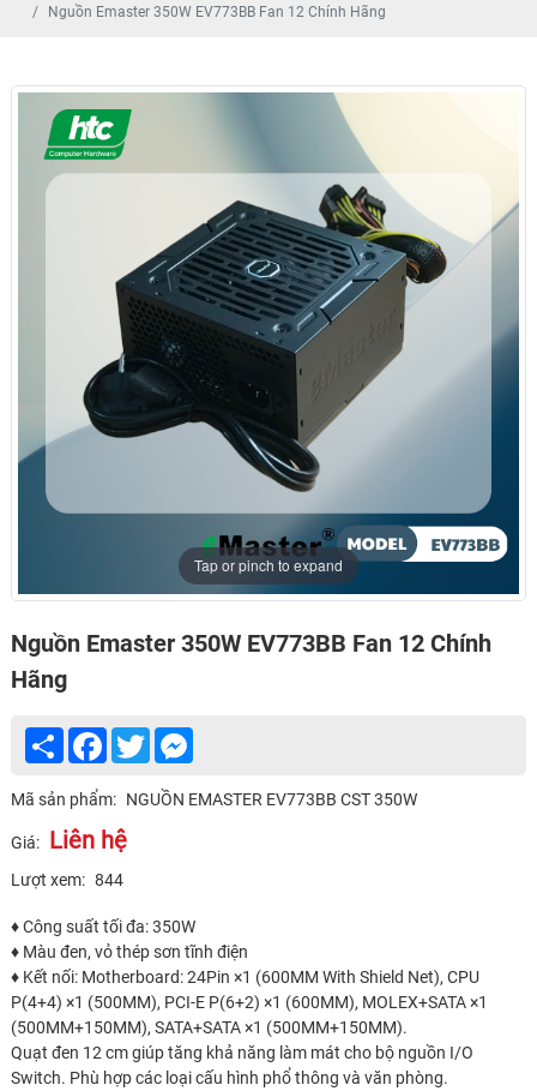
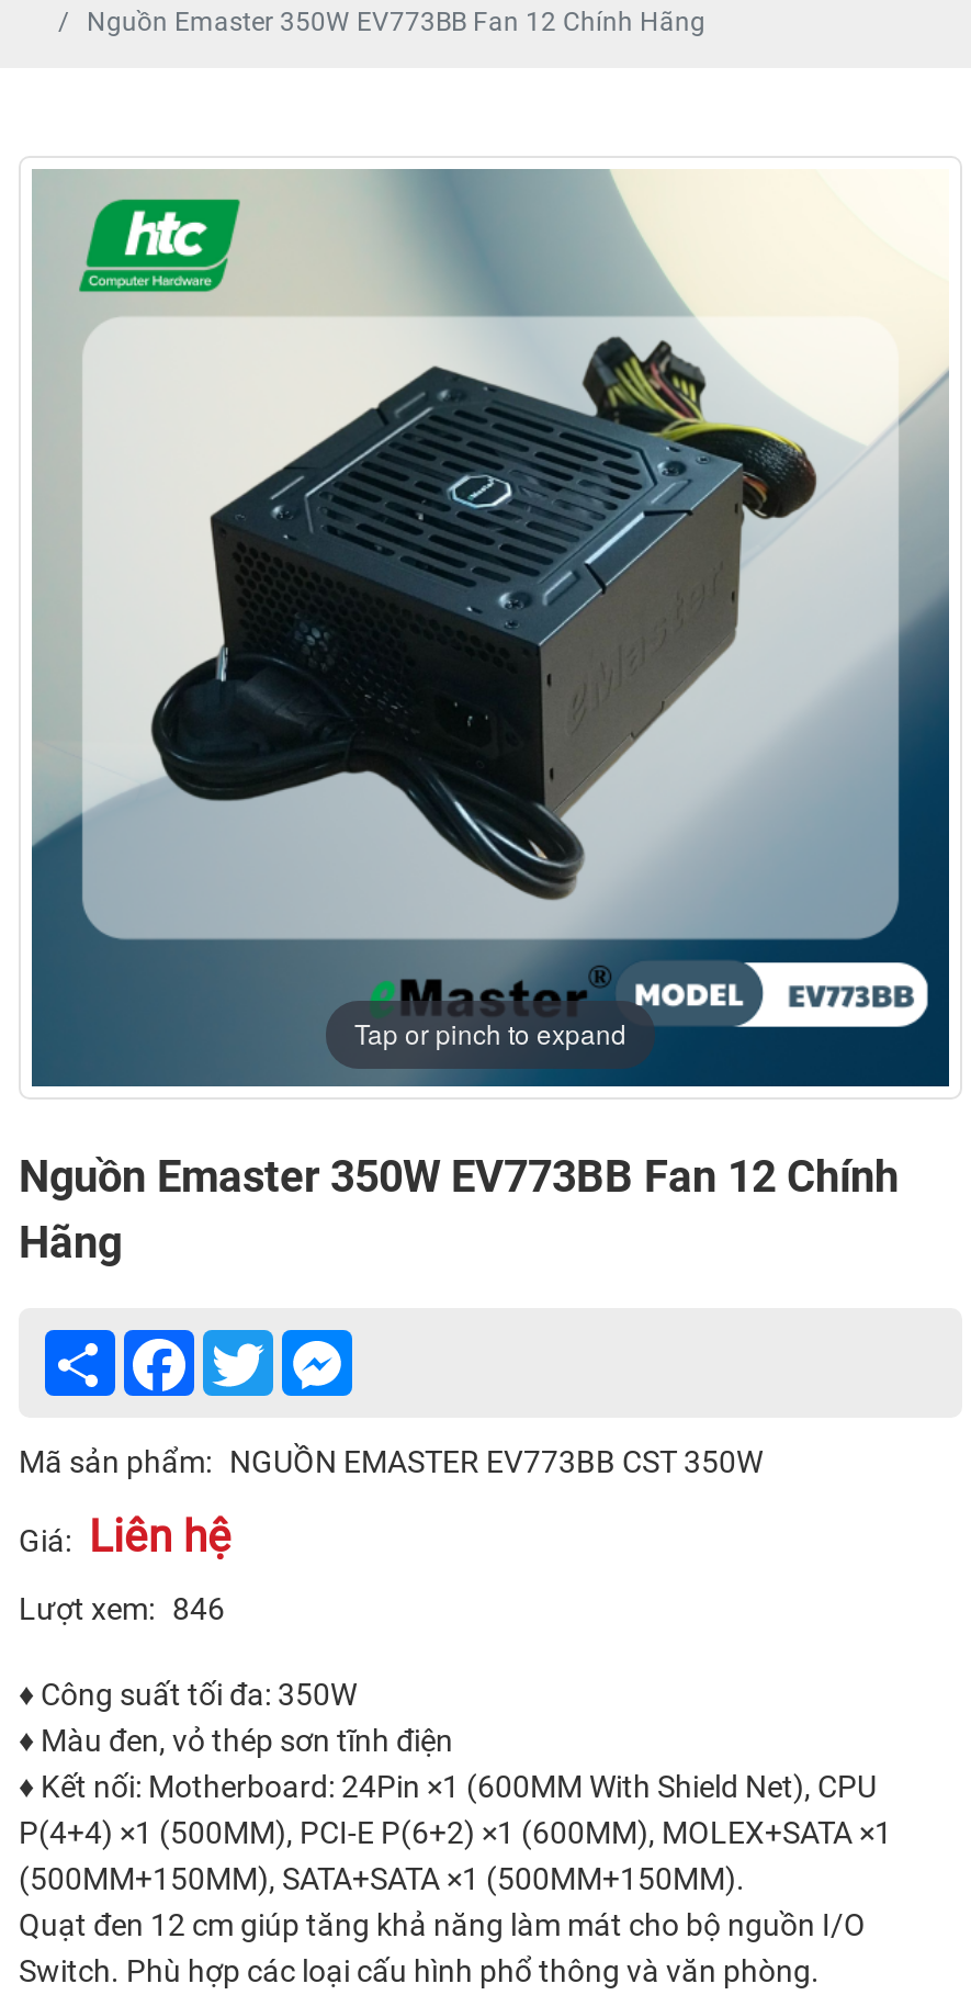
- Lượt xem: 844
+ Lượt xem: 846
